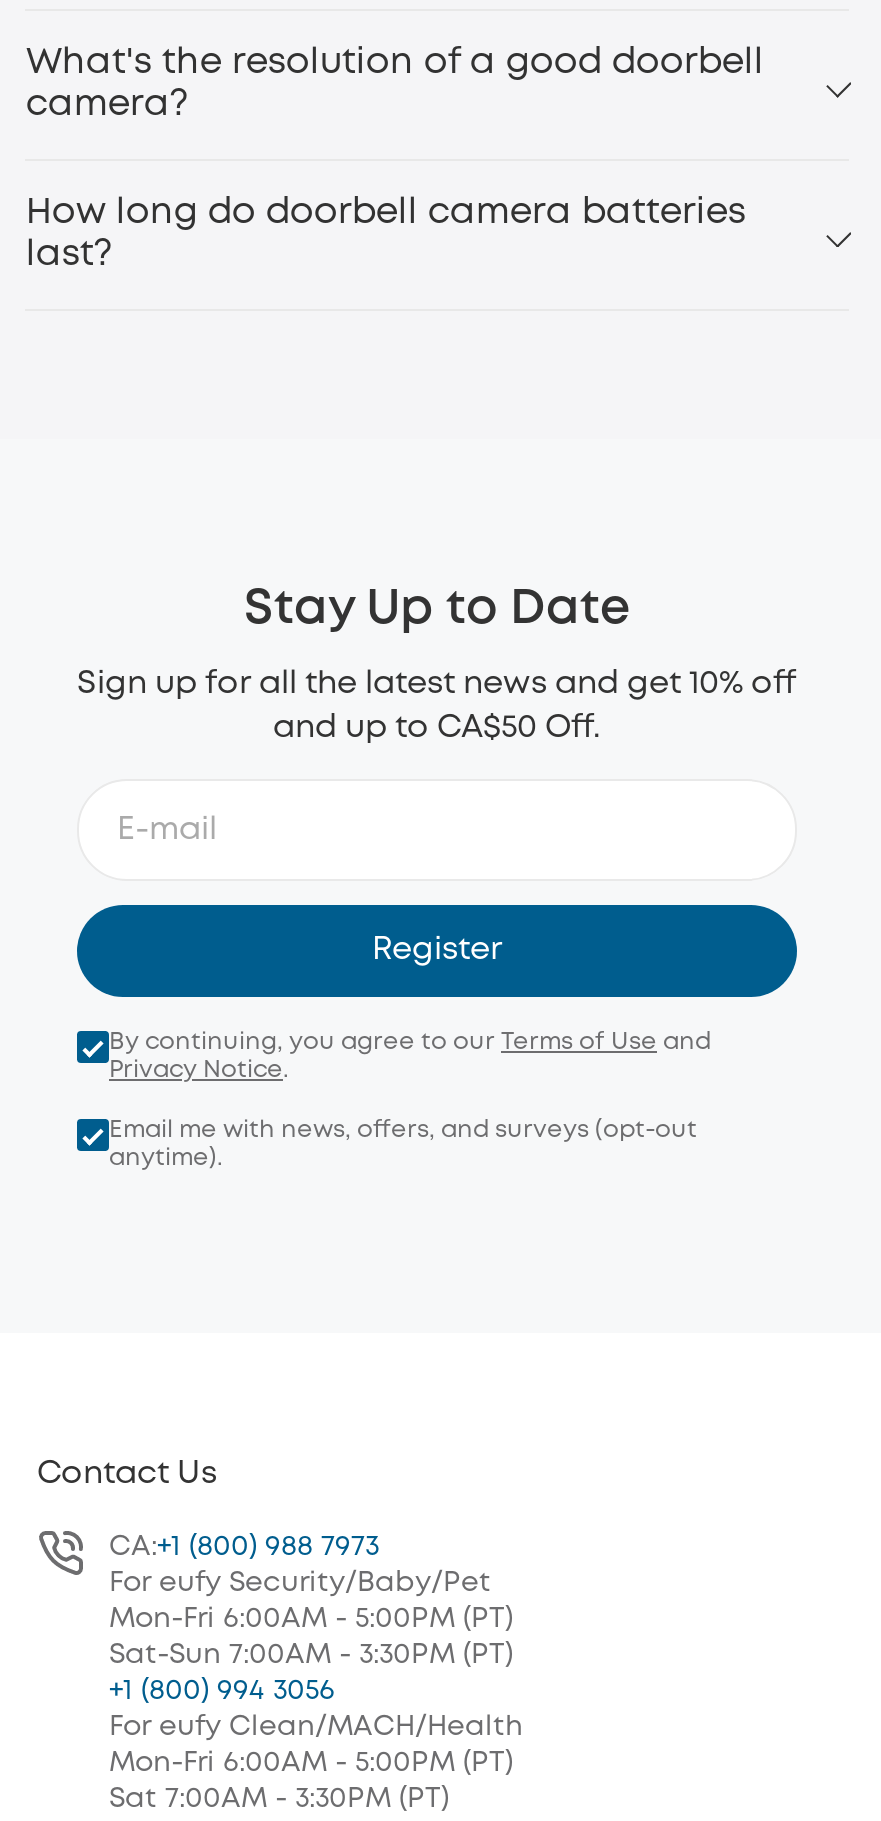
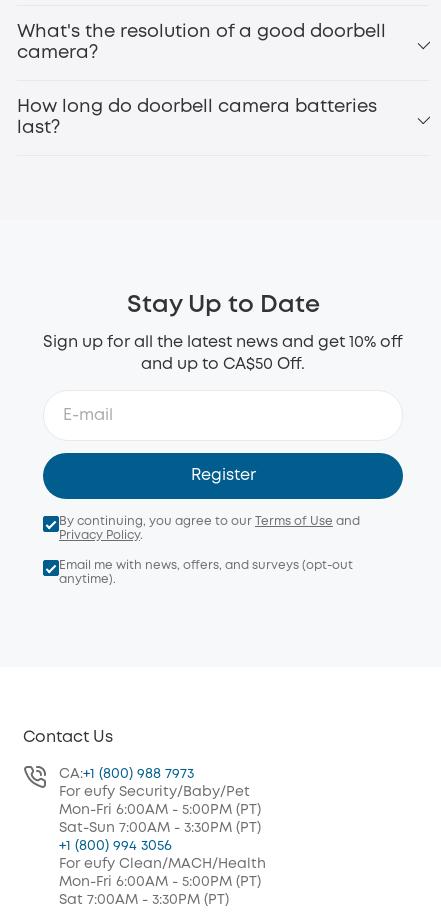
- Privacy Notice.
+ Privacy Policy.
